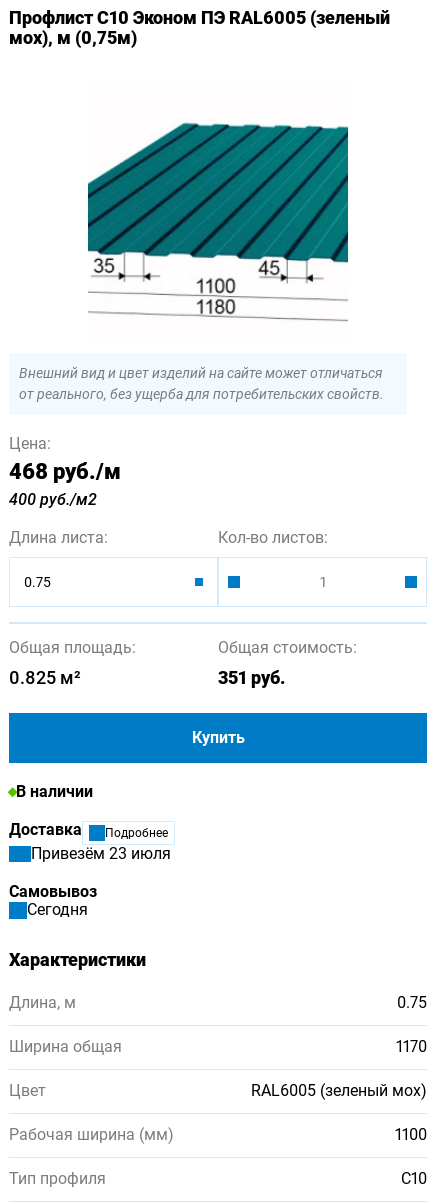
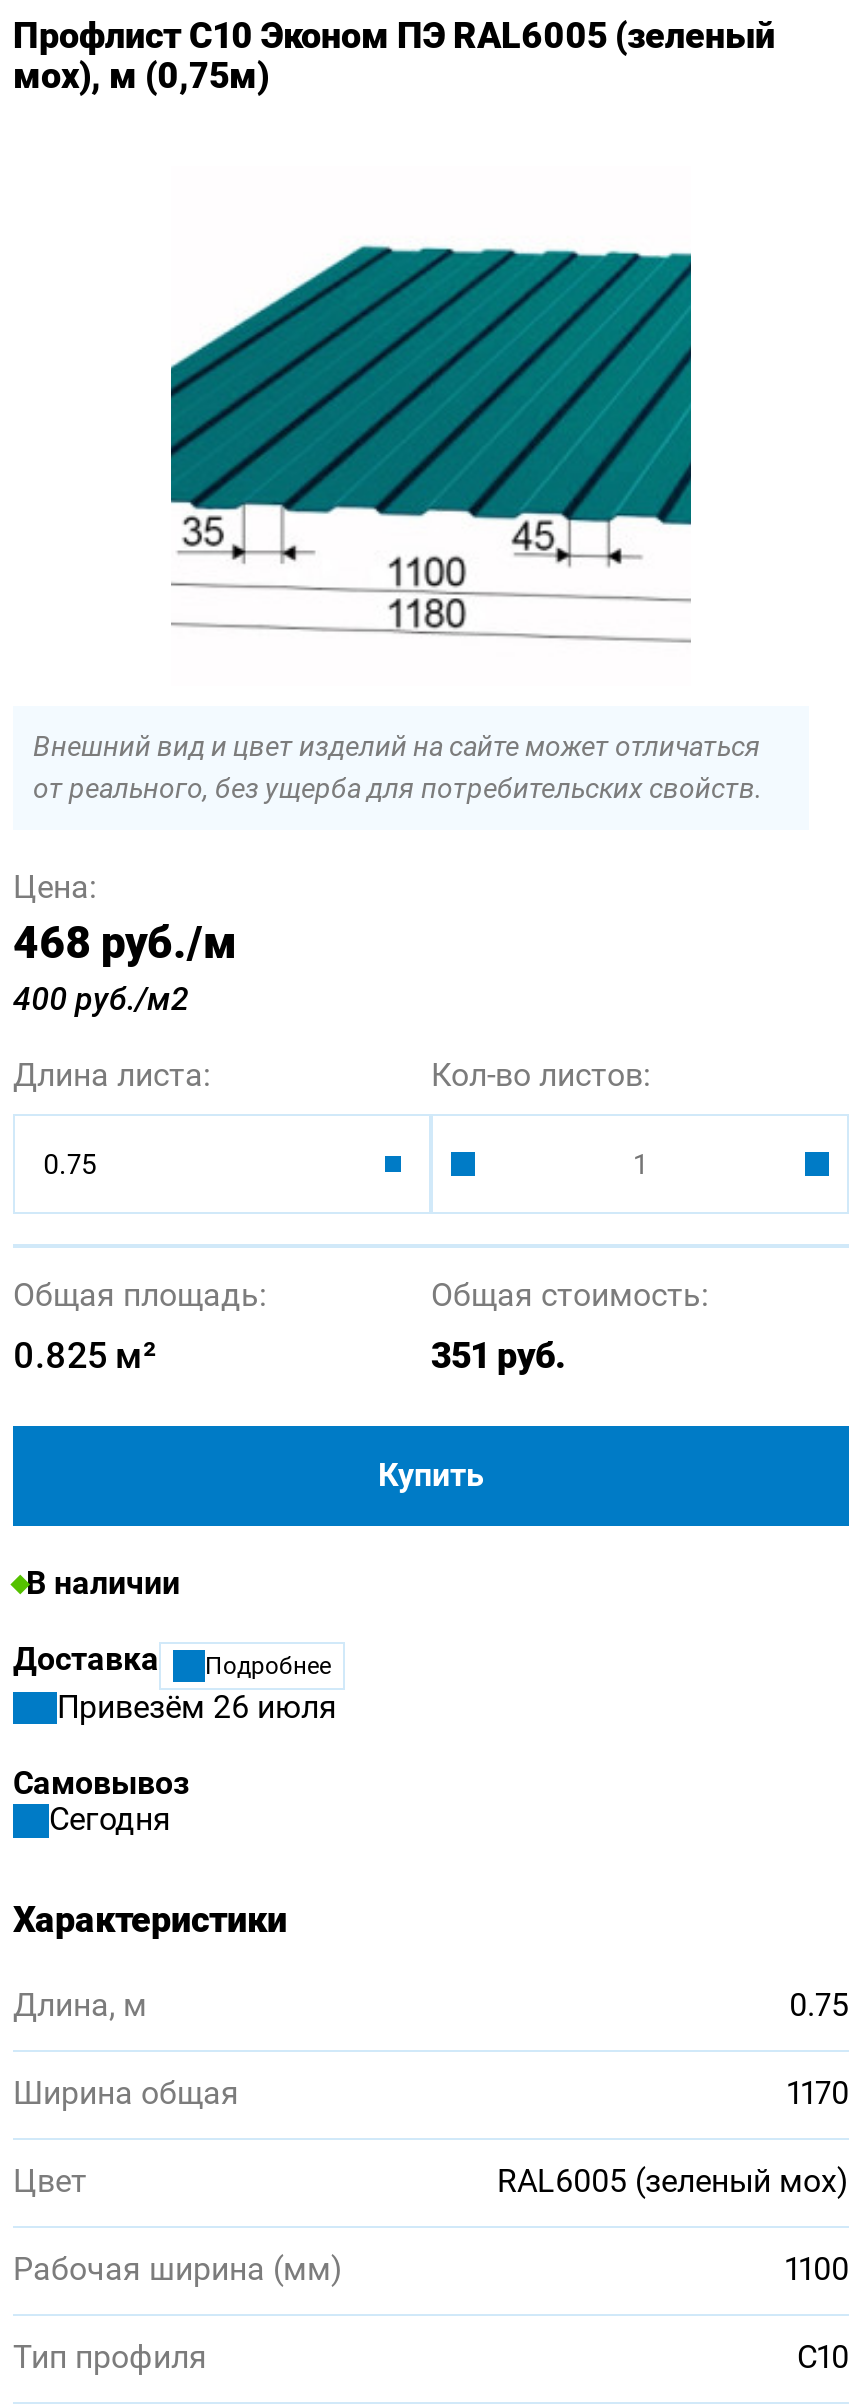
- Привезём 23 июля
+ Привезём 26 июля
